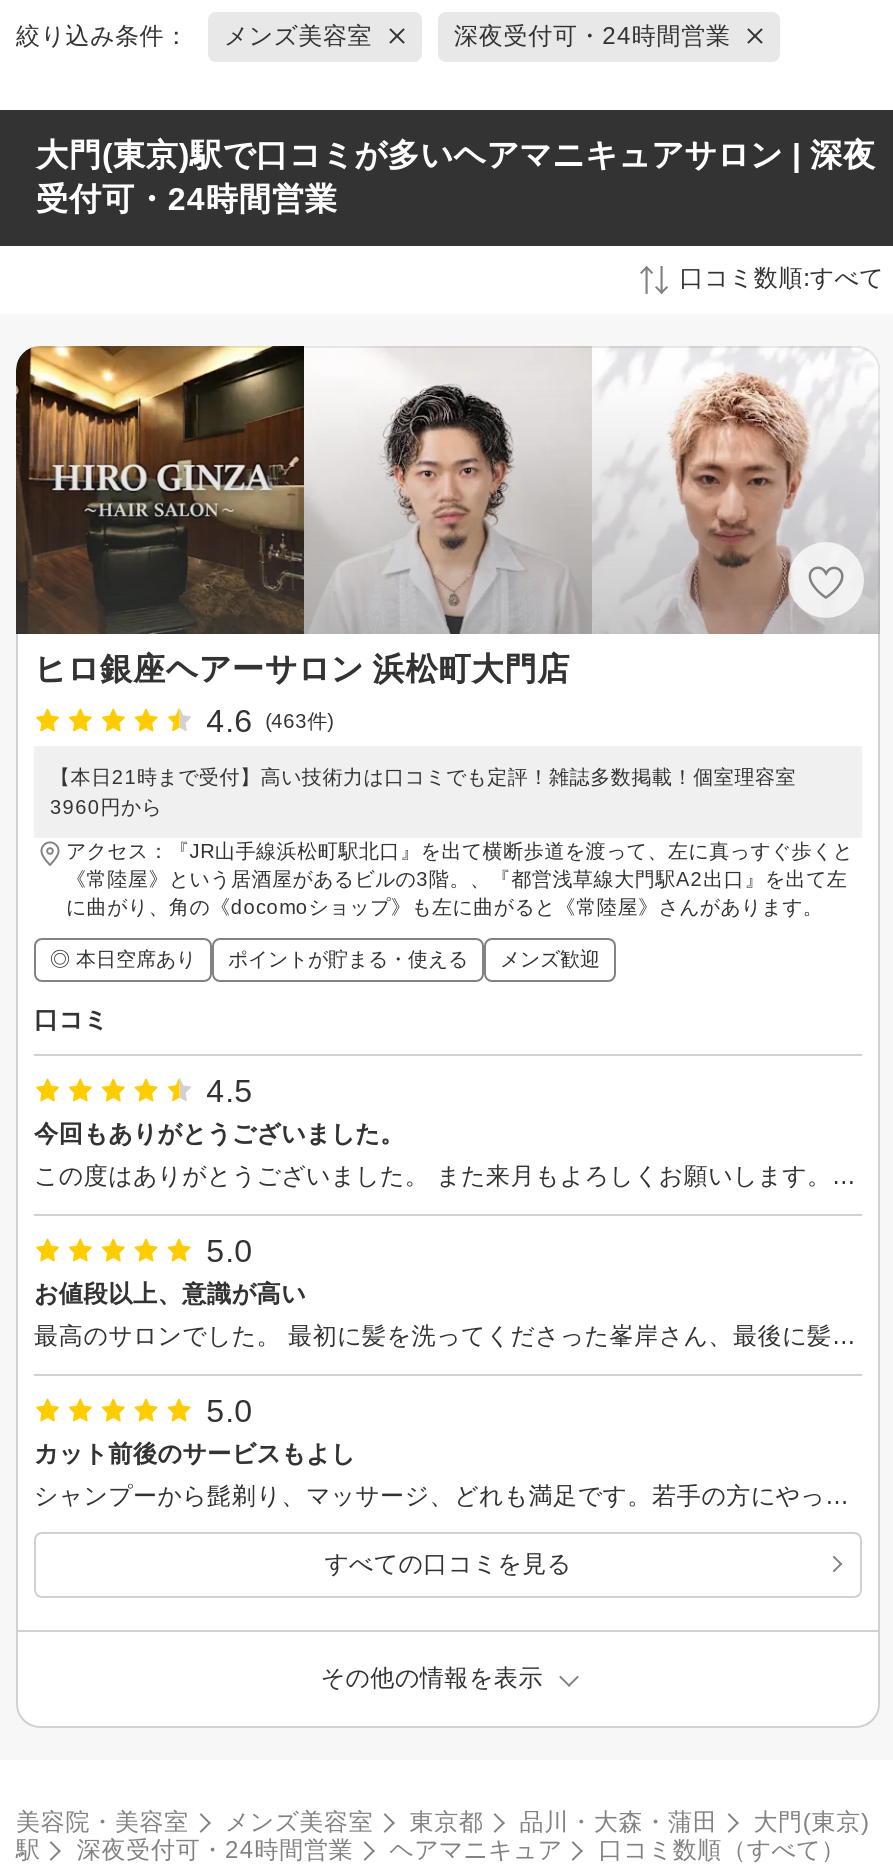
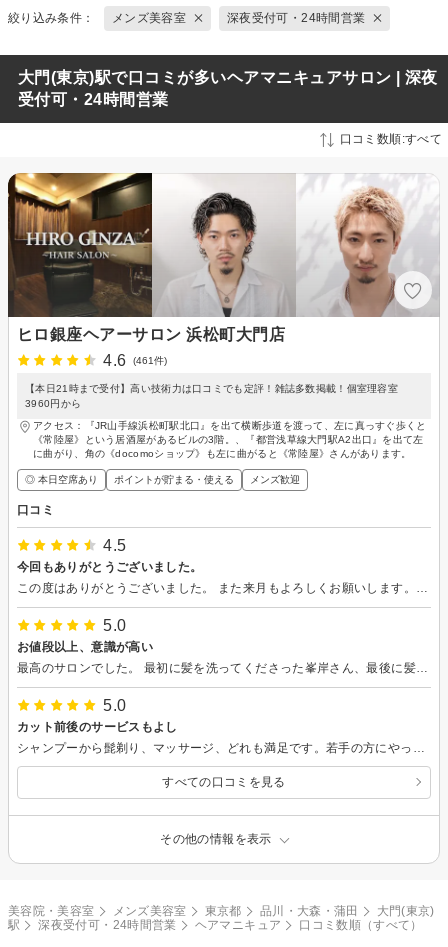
- 4.6 (463件)
+ 4.6 (461件)
